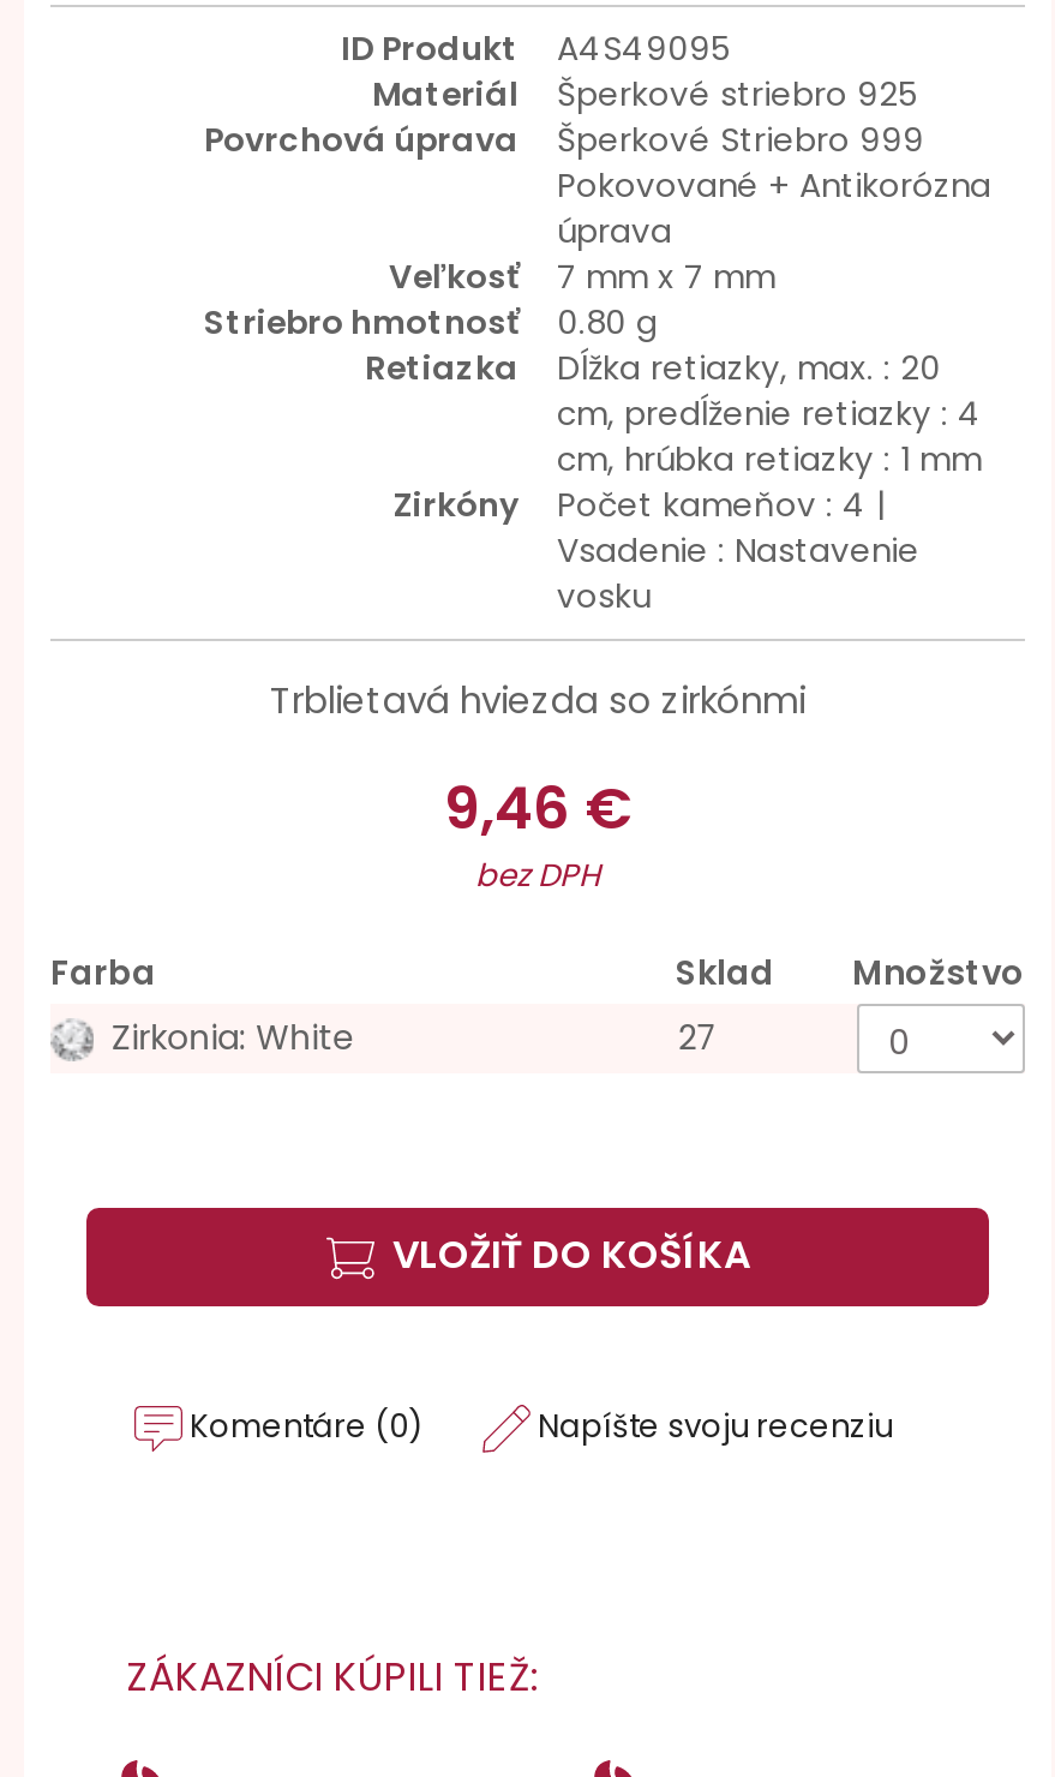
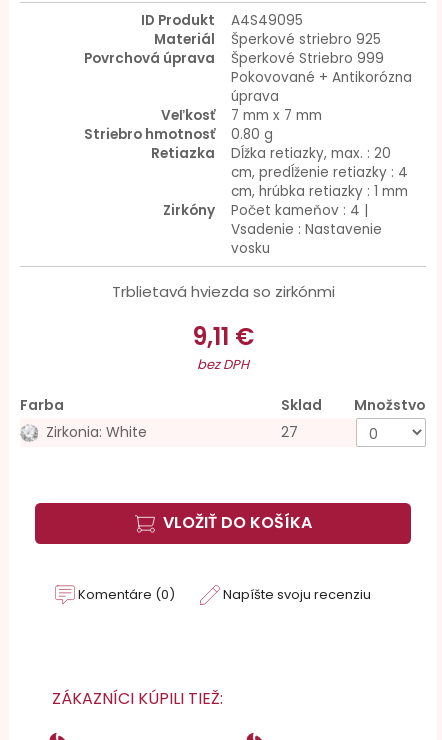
- 9,46 €
+ 9,11 €
